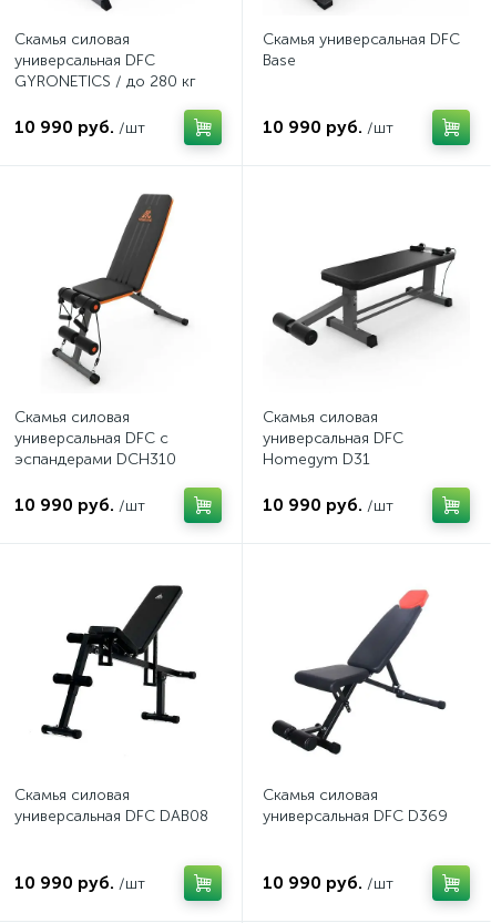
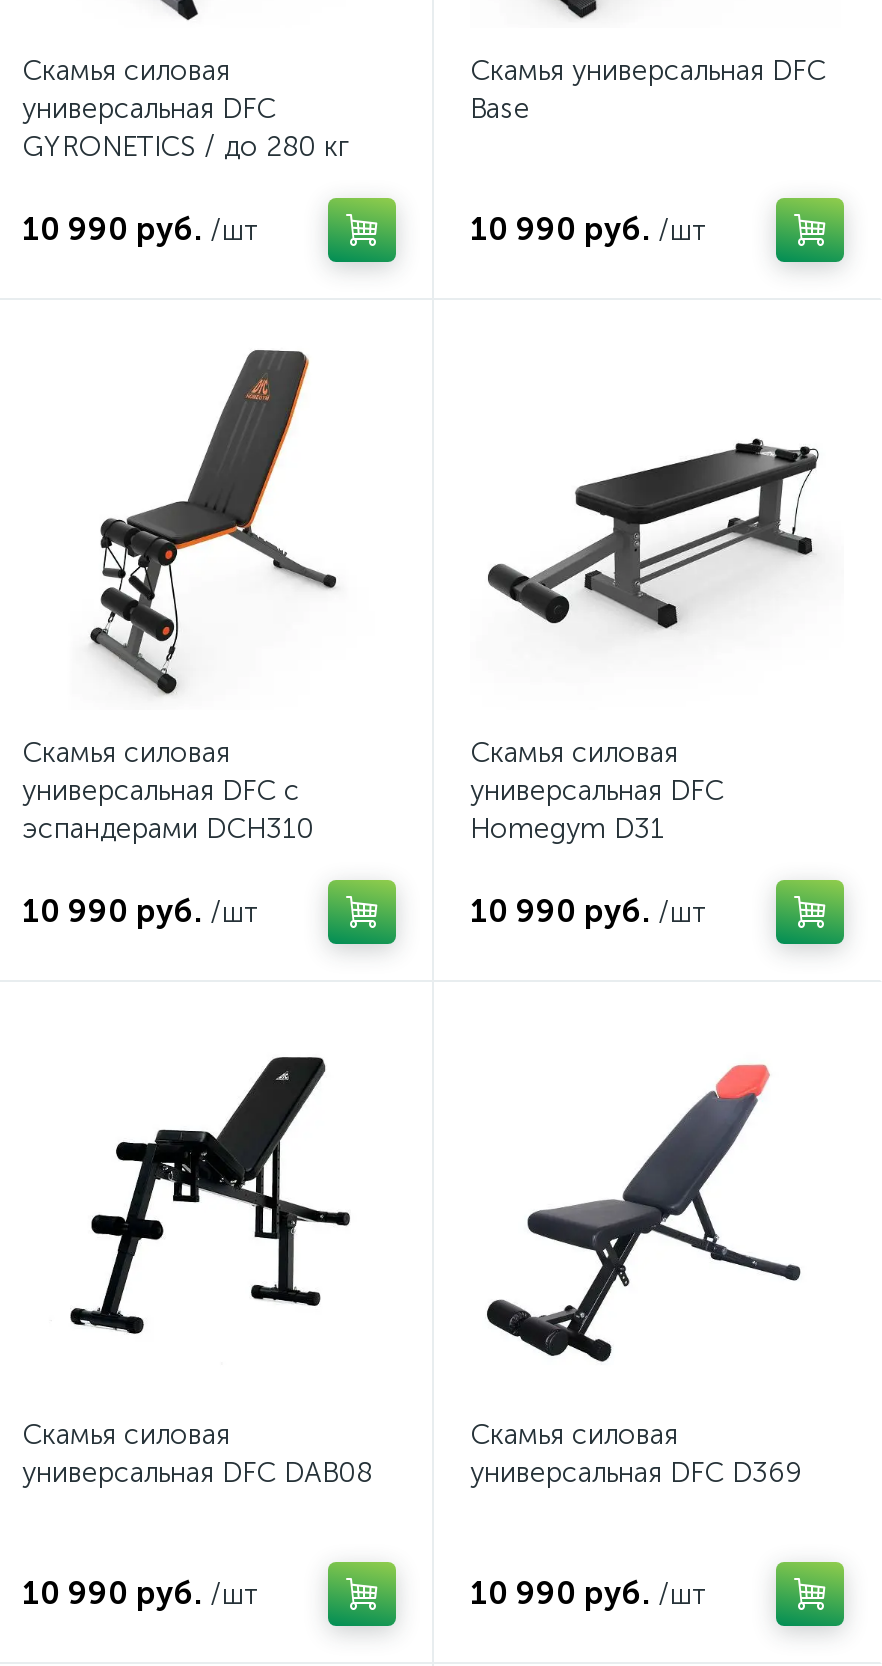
- Cкамья силовая
+ Скамья силовая

- Cкамья силовая
+ Скамья силовая

- Cкамья силовая
+ Скамья силовая

- Cкамья силовая
+ Скамья силовая
